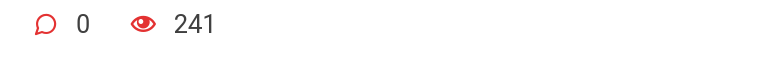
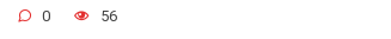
- 241
+ 56
